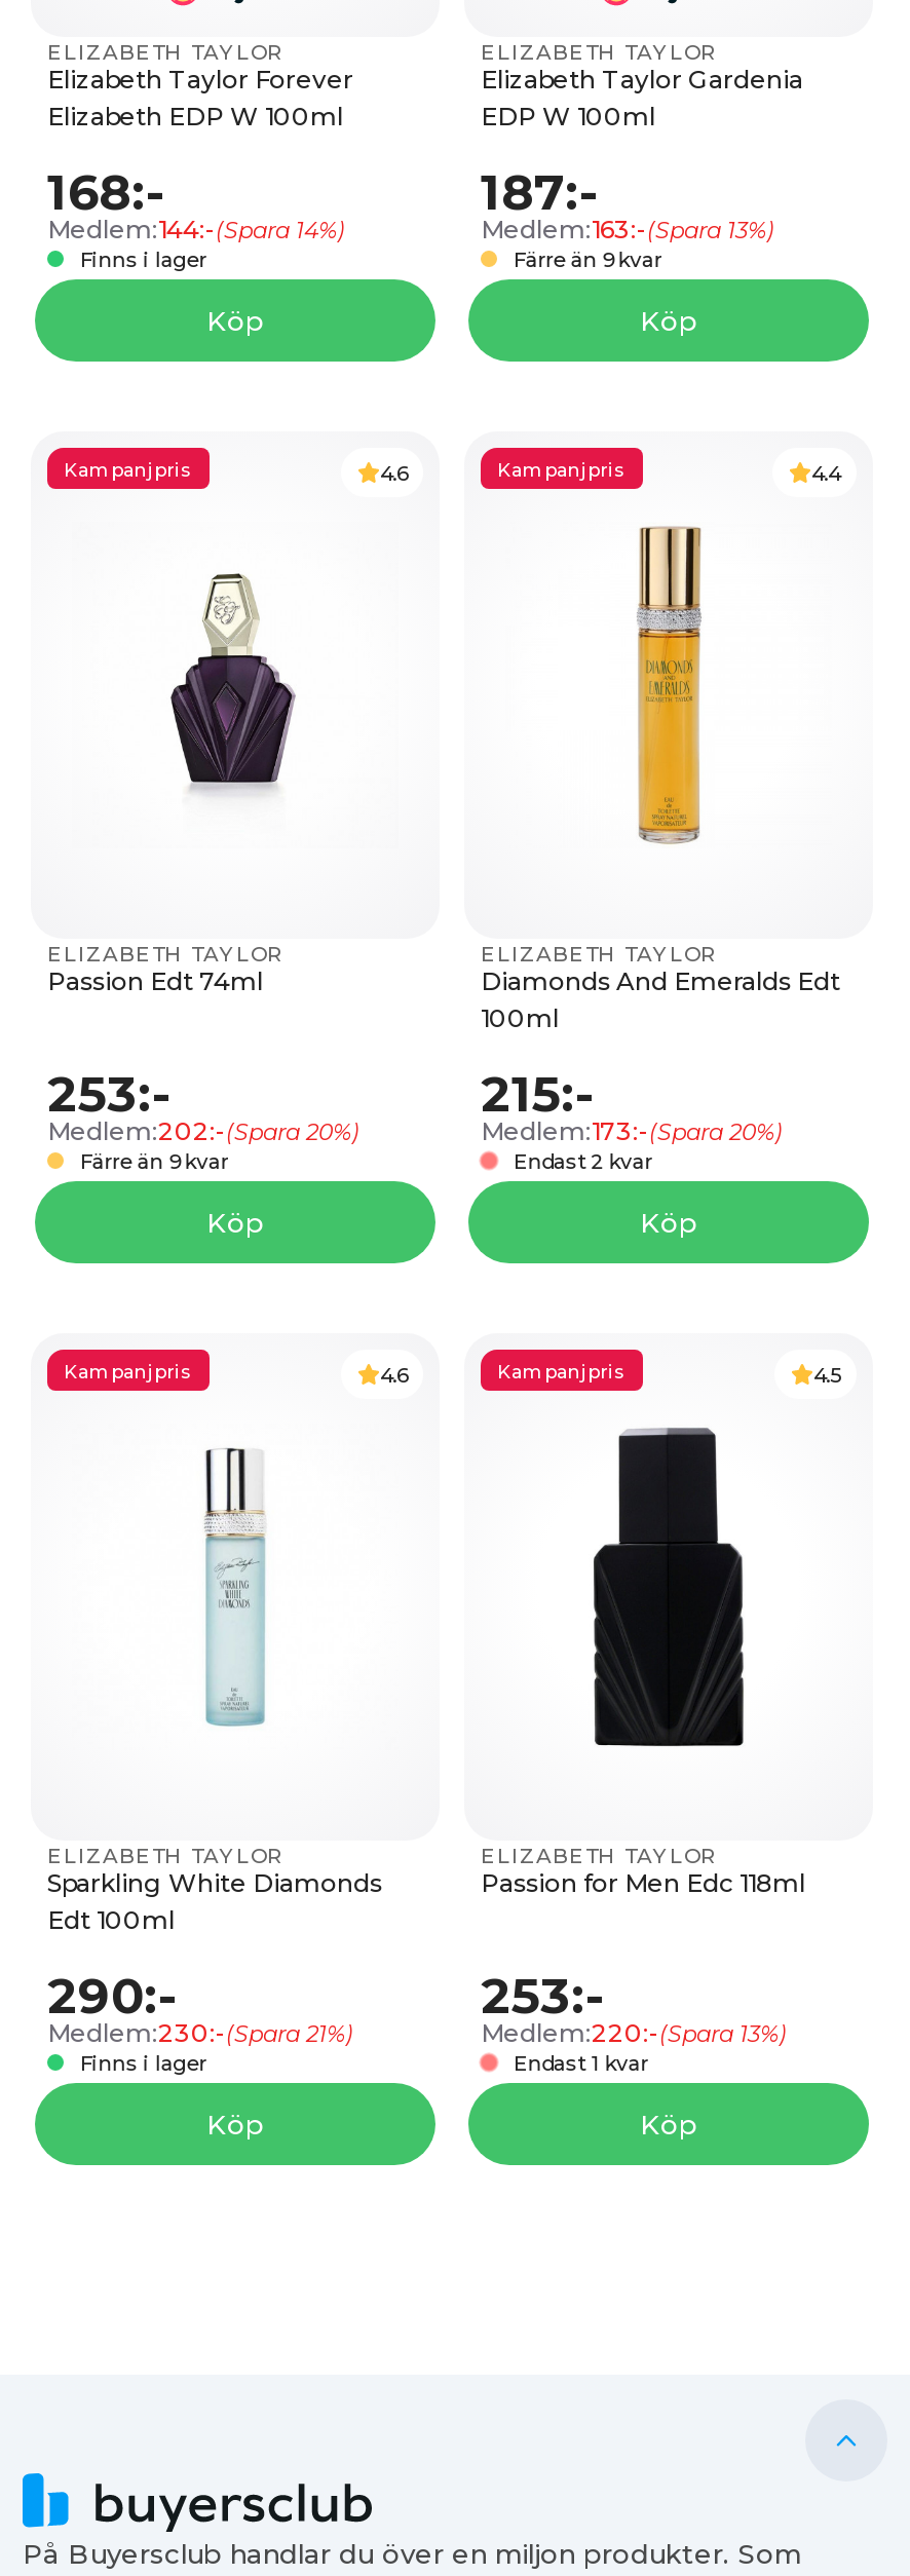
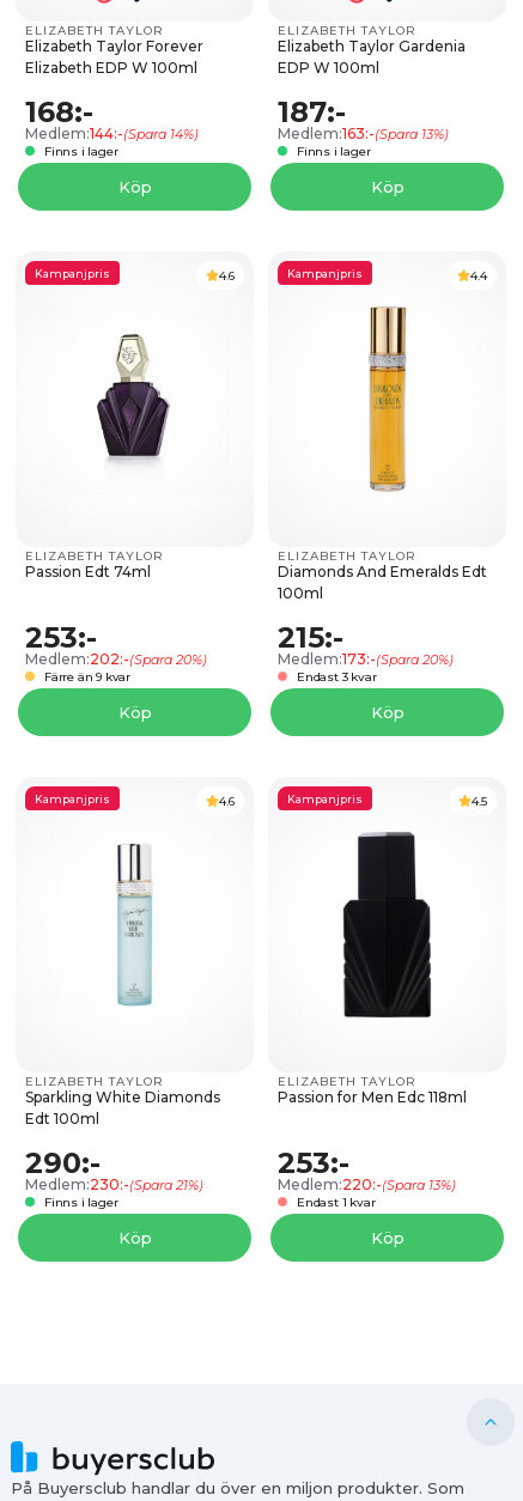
- Färre än 9 kvar
+ Finns i lager

- Endast 2 kvar
+ Endast 3 kvar
